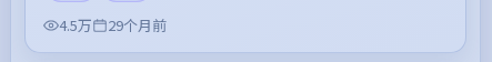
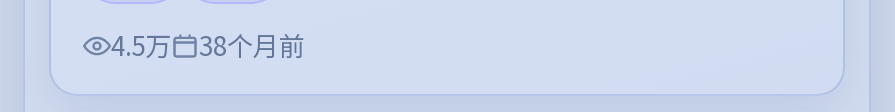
- 4.5万 29个月前
+ 4.5万 38个月前
